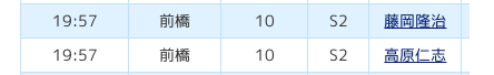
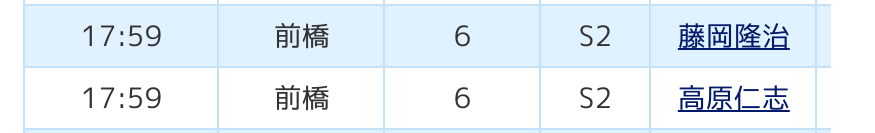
- 19:57
+ 17:59

- 10
+ 6

- 19:57
+ 17:59

- 10
+ 6
